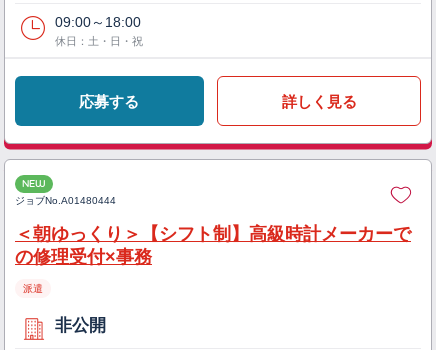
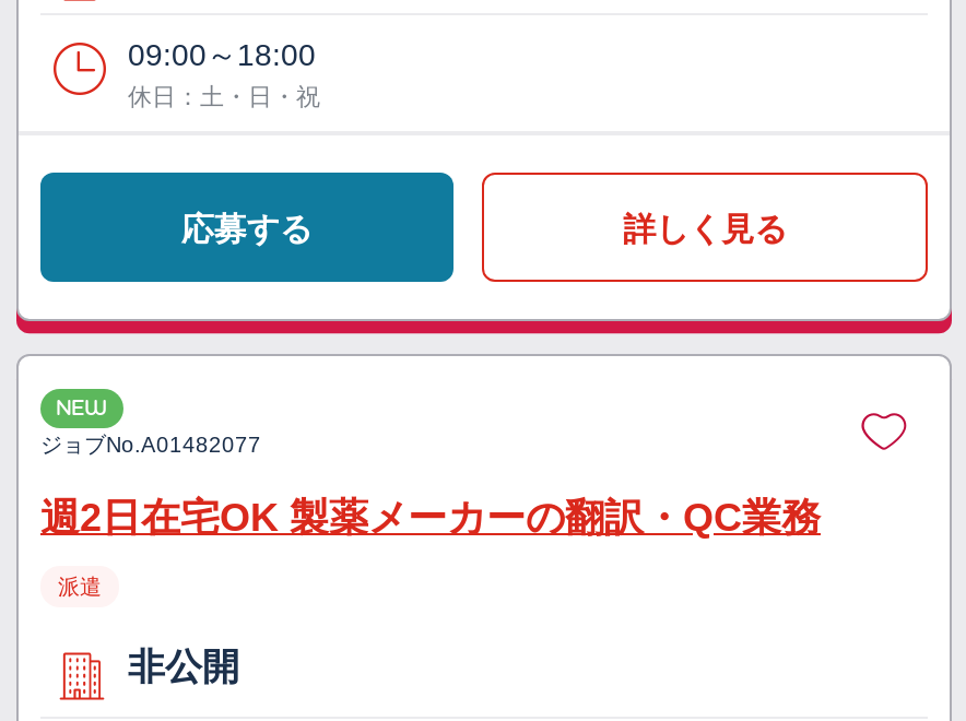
- ジョブNo. A01480444
+ ジョブNo. A01482077

- ＜朝ゆっくり＞【シフト制】高級時計メーカーで
- の修理受付×事務
+ 週2日在宅OK 製薬メーカーの翻訳・QC業務
